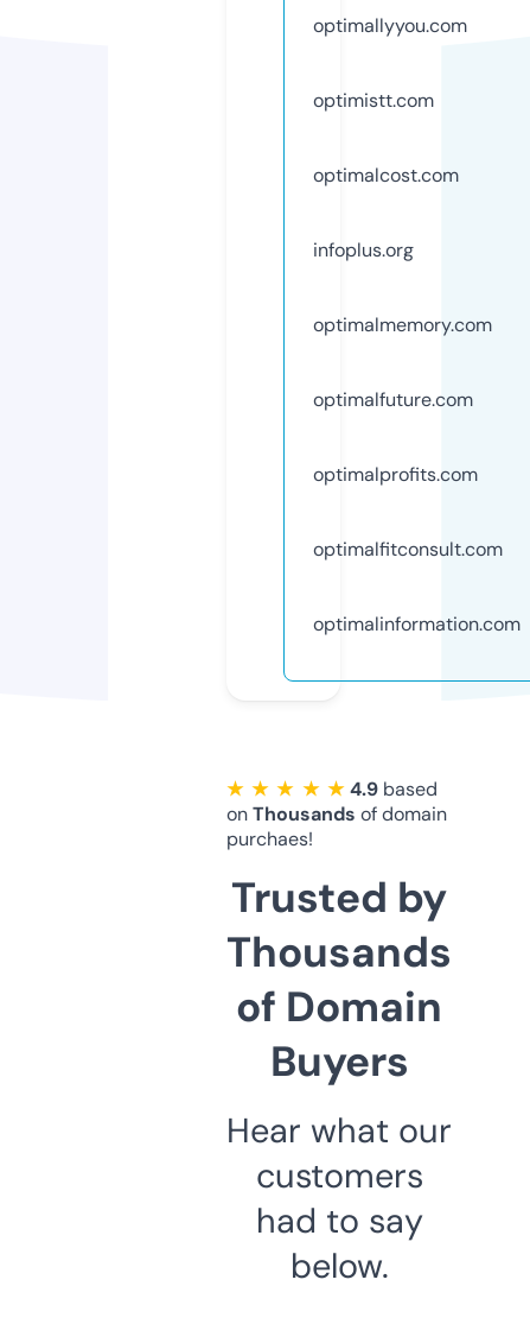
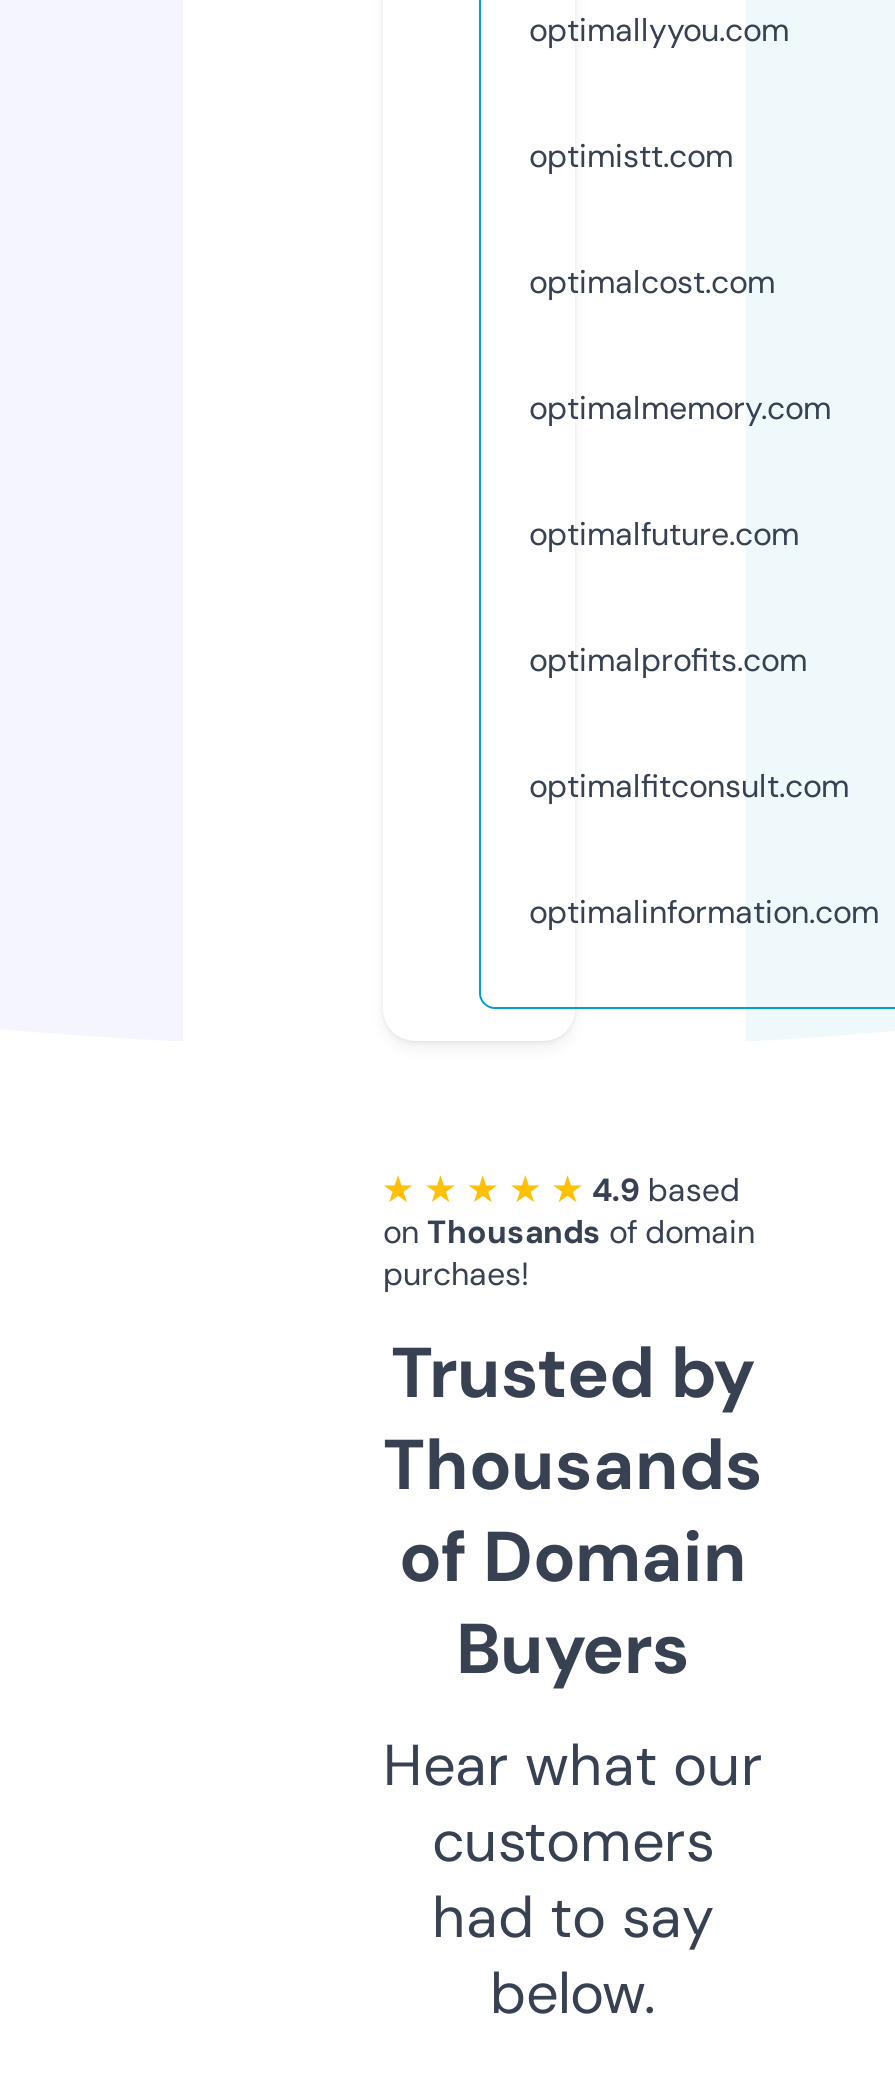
- infoplus.org
